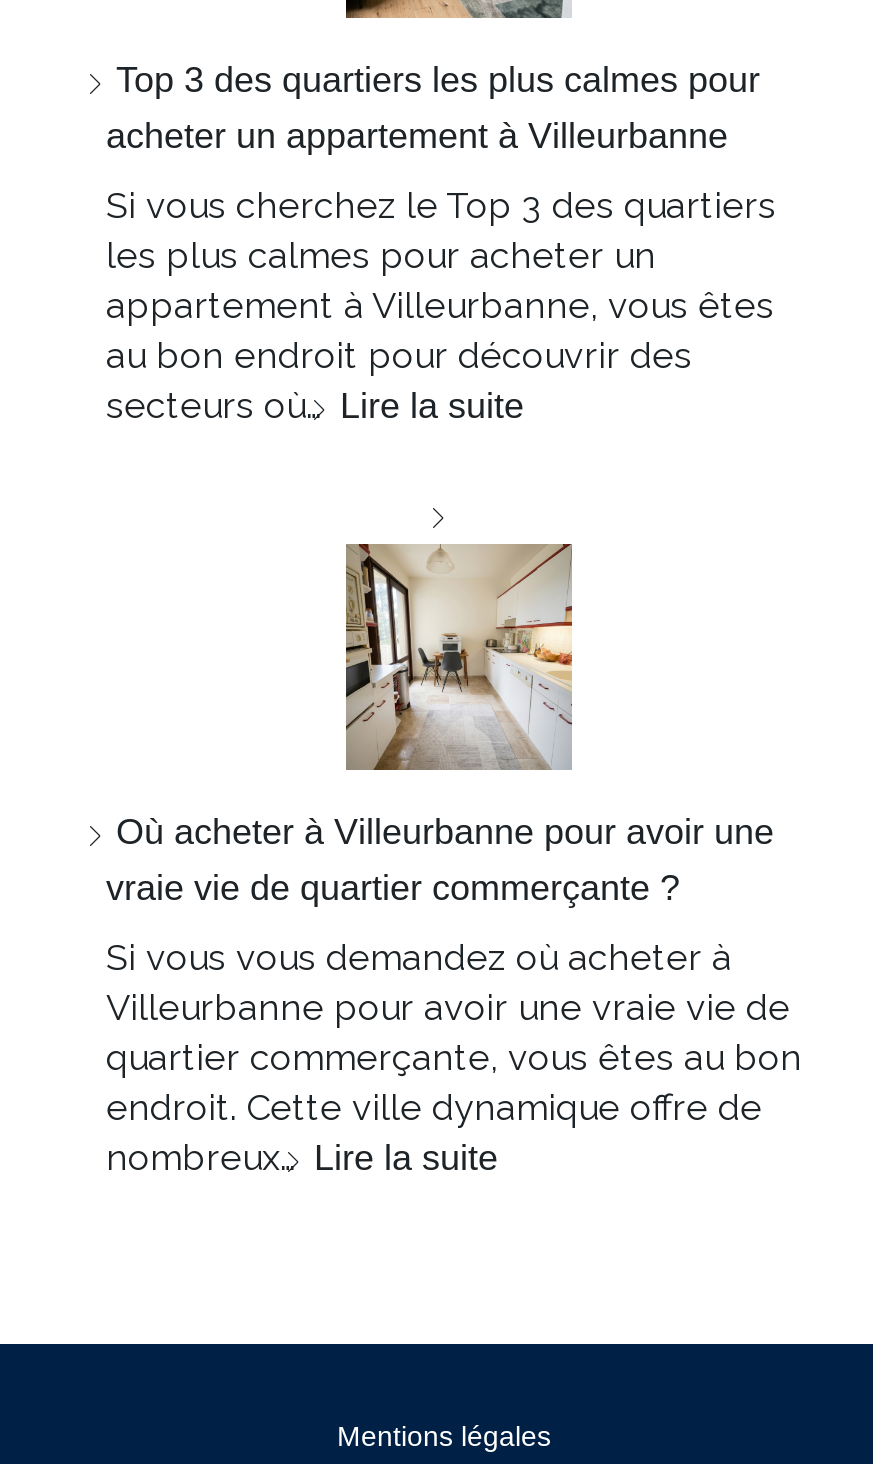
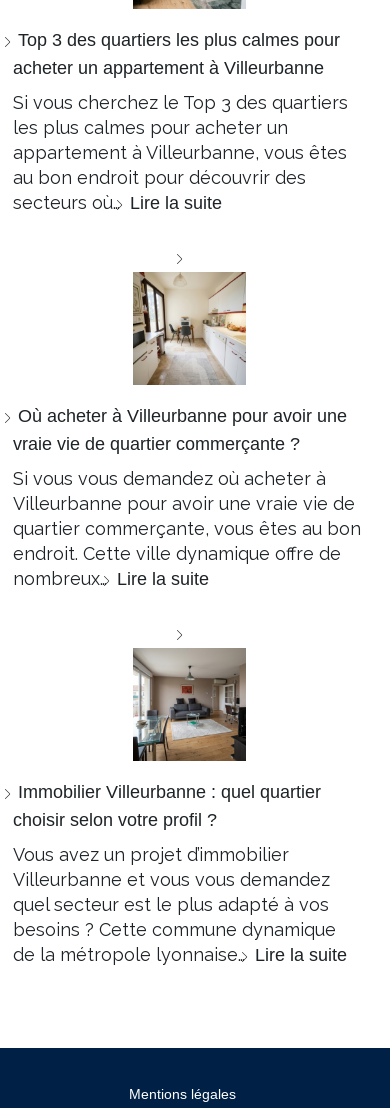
+ [image]
+ Immobilier Villeurbanne : quel quartier
+ choisir selon votre profil ?
+ Vous avez un projet d’immobilier
+ Villeurbanne et vous vous demandez
+ quel secteur est le plus adapté à vos
+ besoins ? Cette commune dynamique
+ de la métropole lyonnaise… Lire la suite
